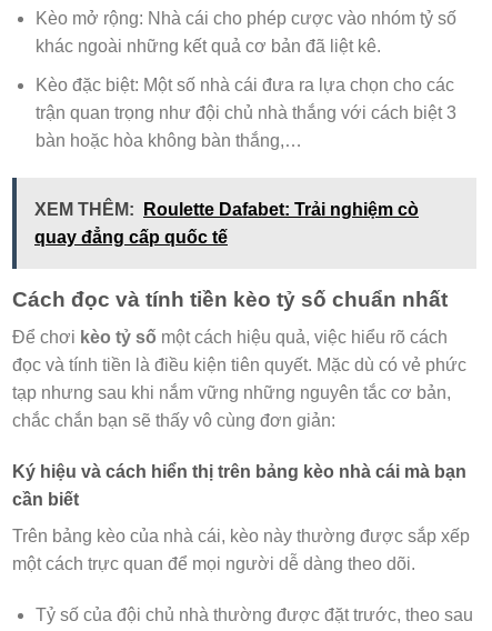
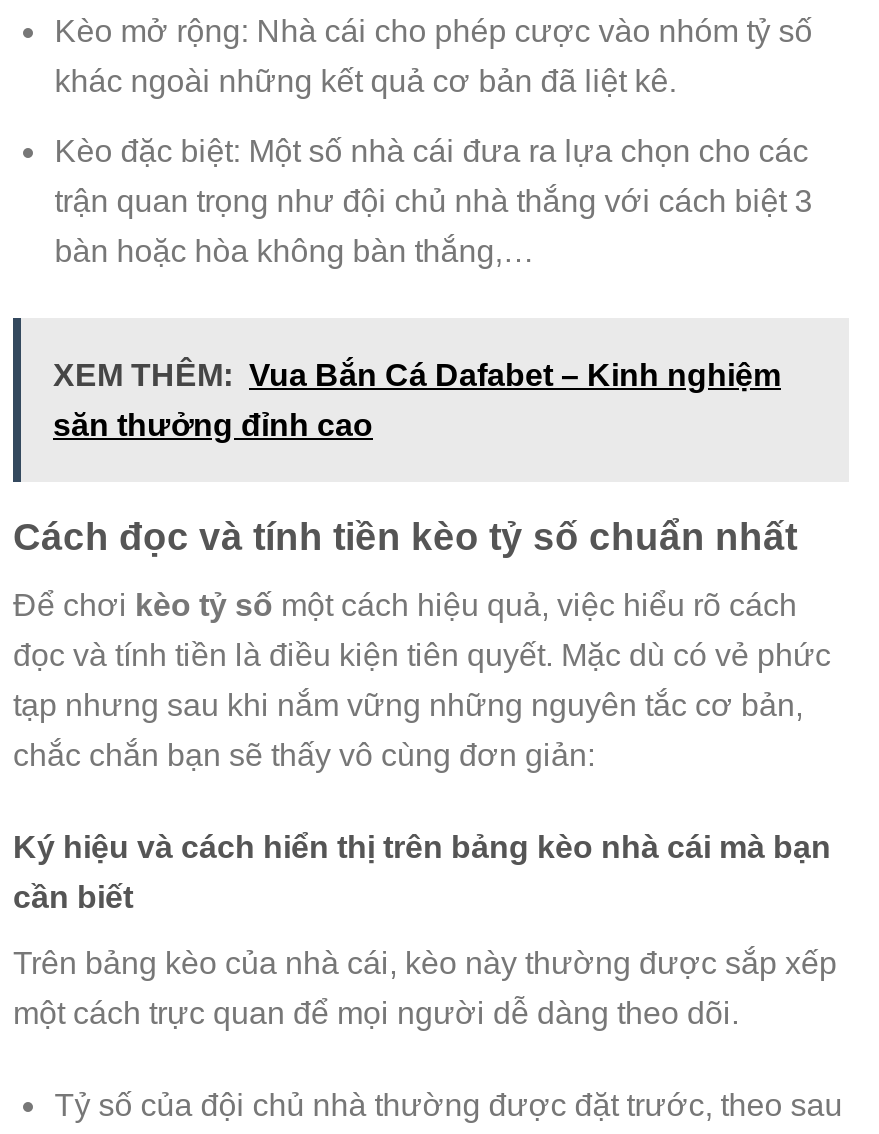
- XEM THÊM: Roulette Dafabet: Trải nghiệm cò
+ XEM THÊM: Vua Bắn Cá Dafabet – Kinh nghiệm

- quay đẳng cấp quốc tế
+ săn thưởng đỉnh cao
